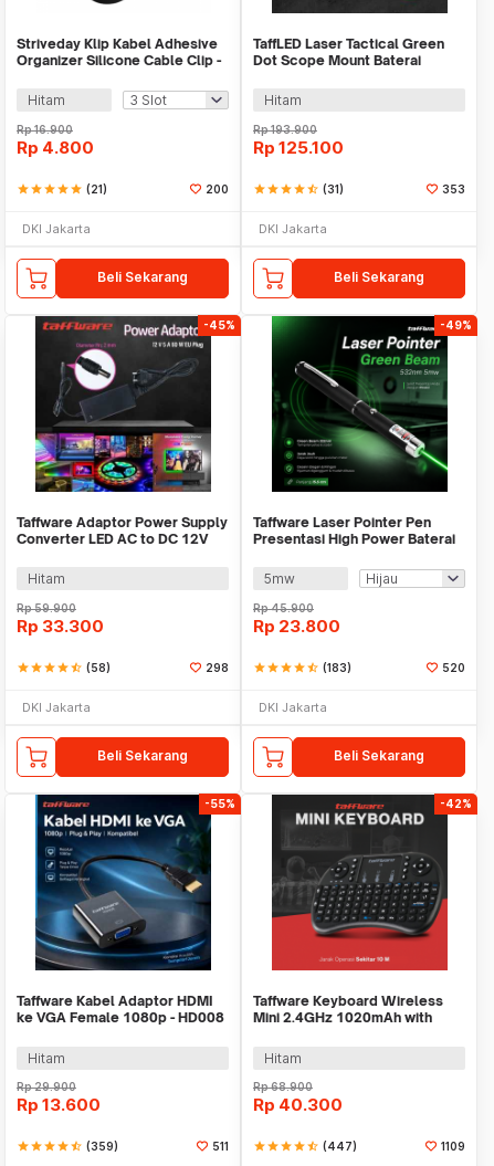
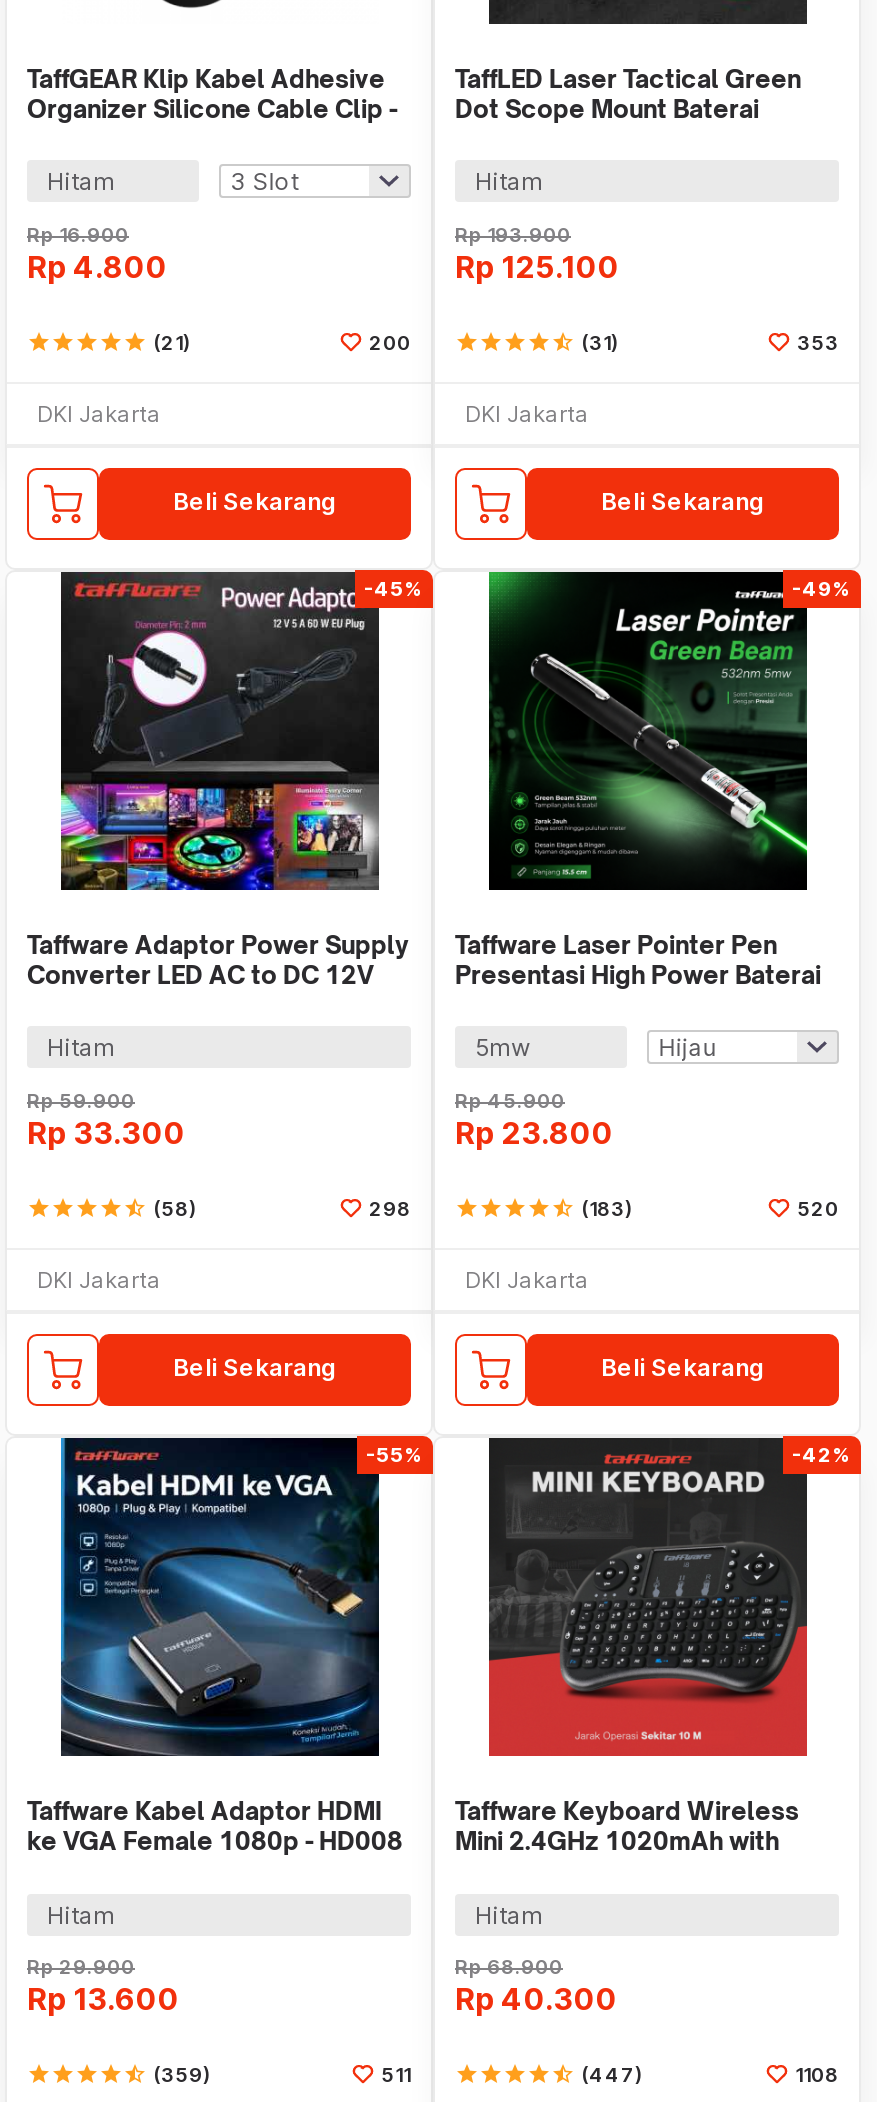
- Striveday Klip Kabel Adhesive
+ TaffGEAR Klip Kabel Adhesive

- 1109
+ 1108
